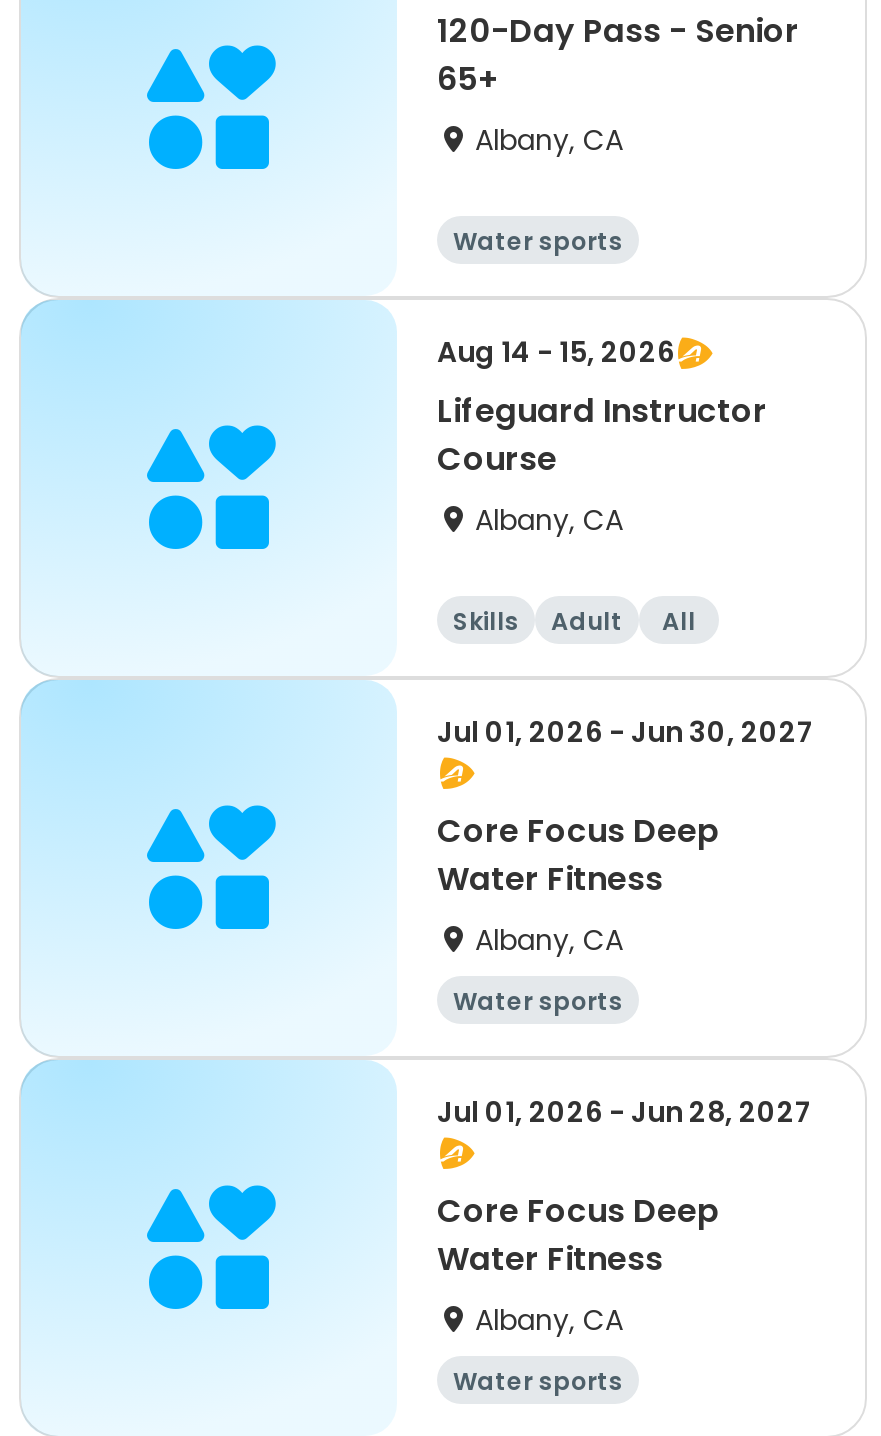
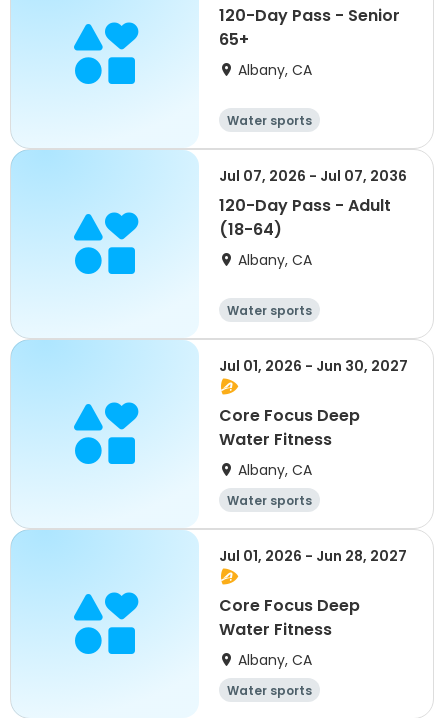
- Aug 14 - 15, 2026
- Lifeguard Instructor
- Course
+ Jul 07, 2026 - Jul 07, 2036
+ 120-Day Pass - Adult
+ (18-64)

- Skills
- Adult
- All
+ Water sports
